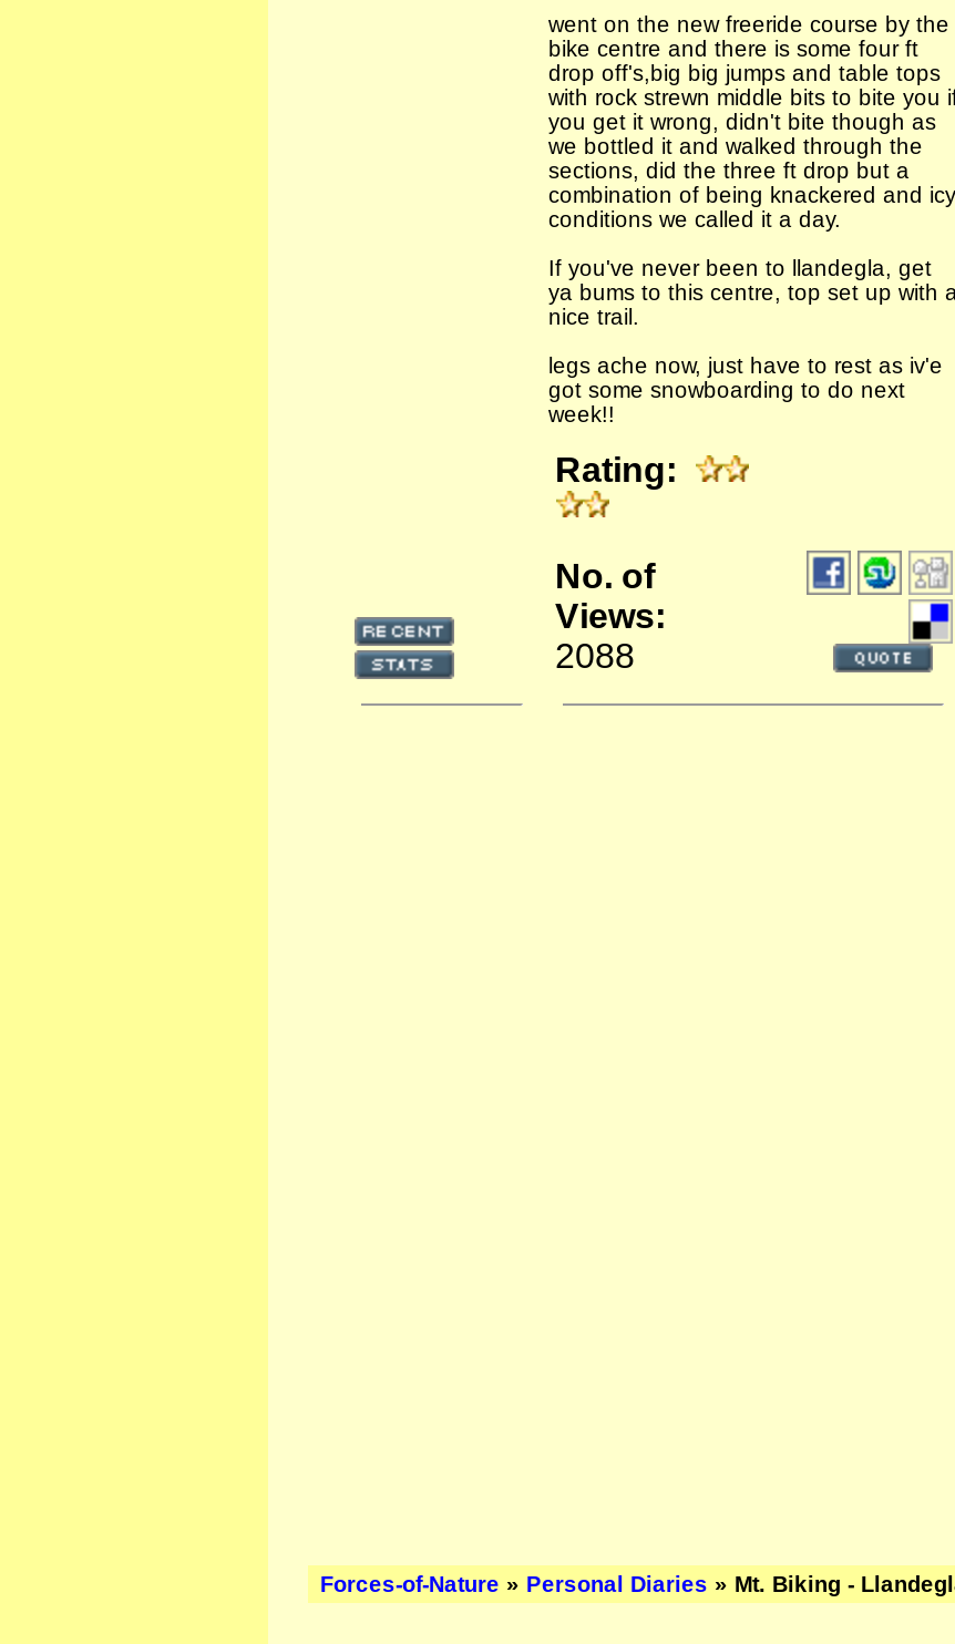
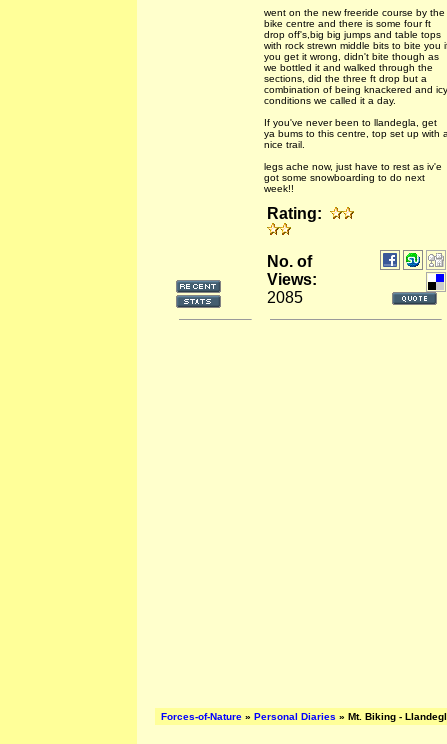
- 2088
+ 2085
